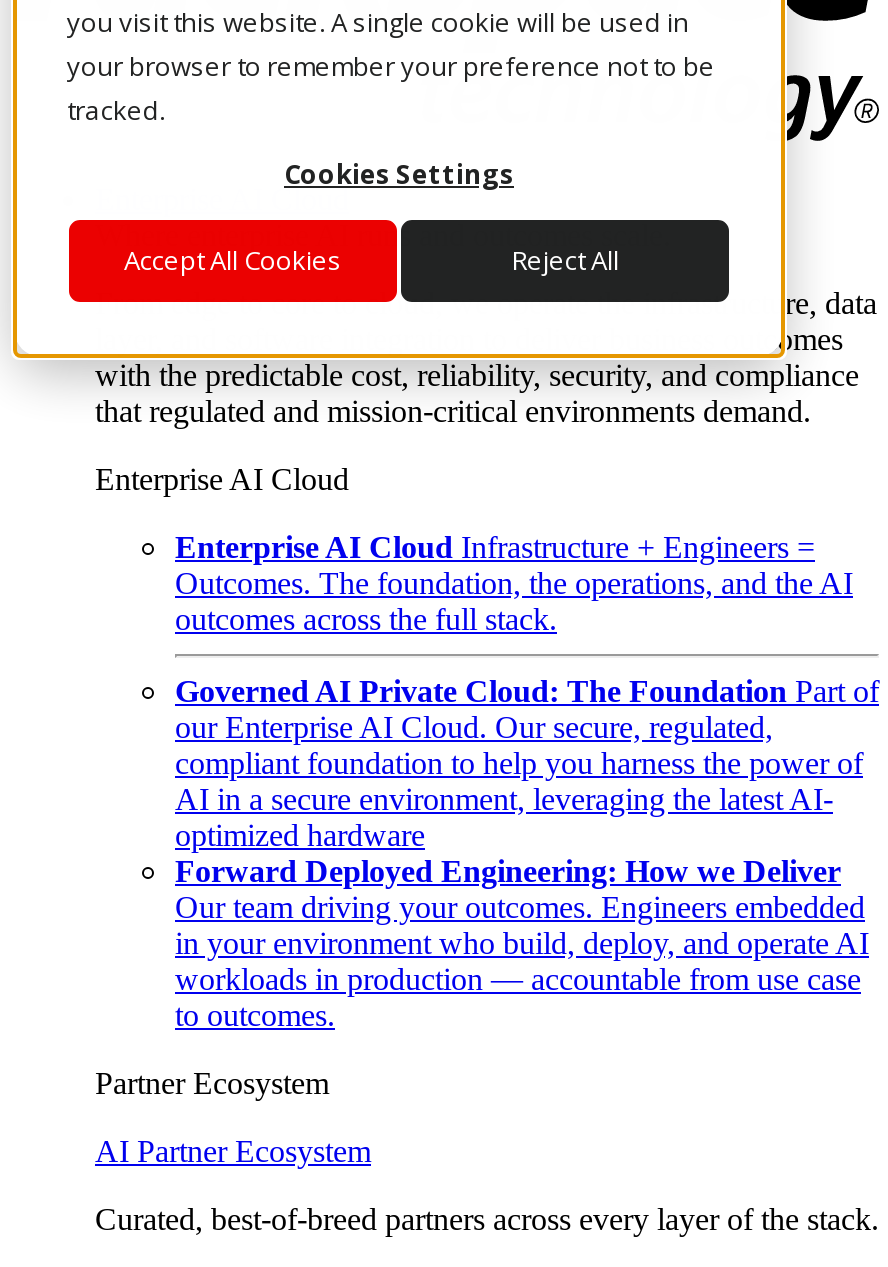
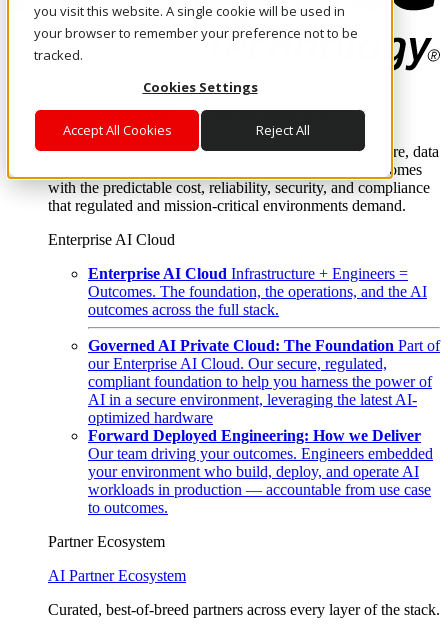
- in your environment who build, deploy, and operate AI
+ your environment who build, deploy, and operate AI
